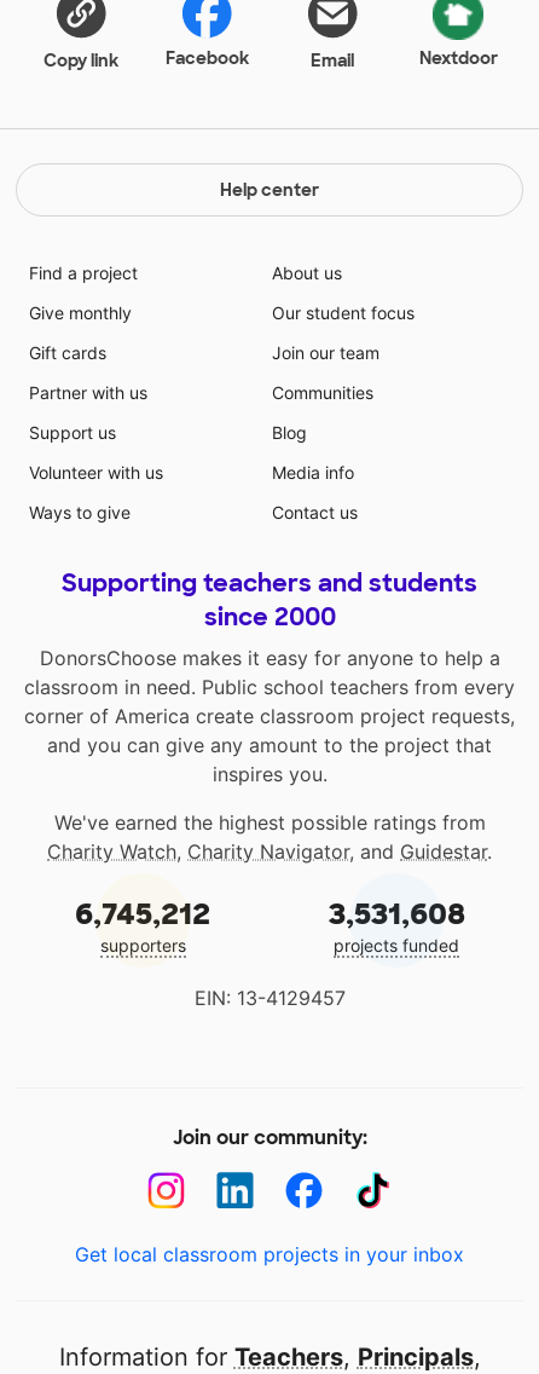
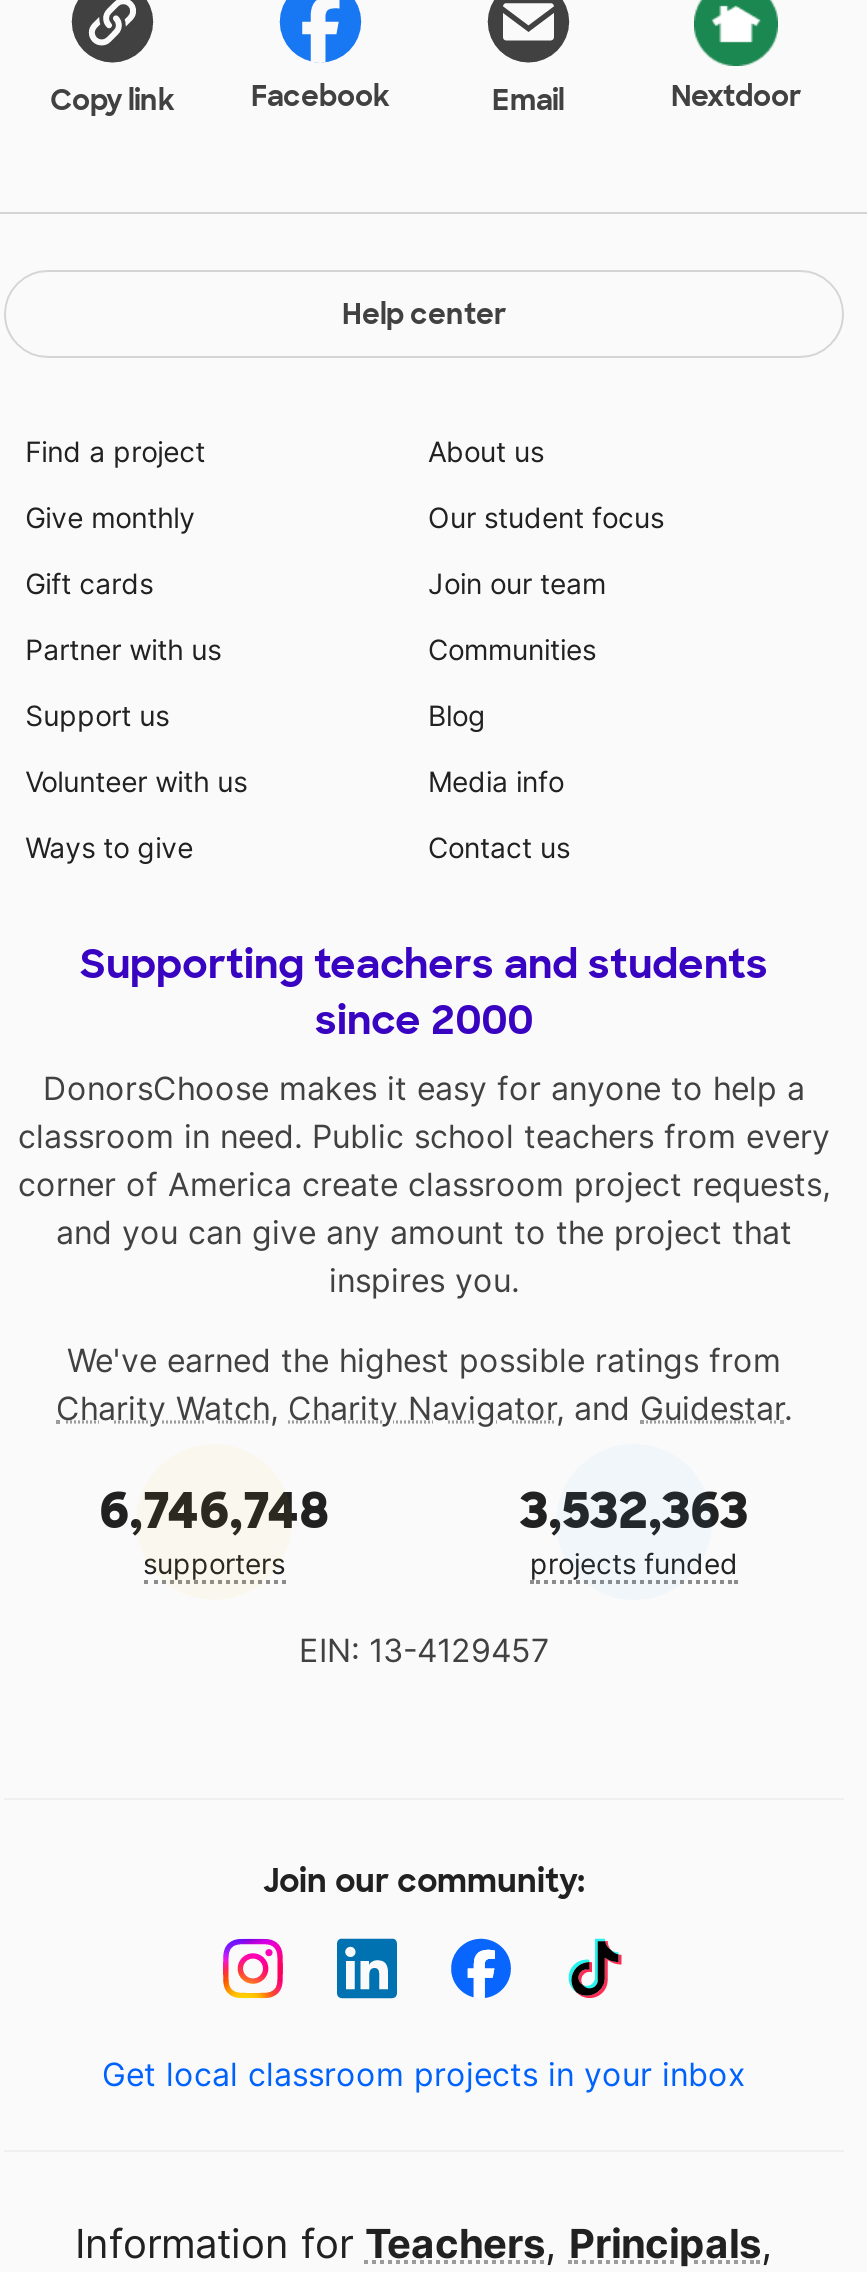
- 6,745,212
+ 6,746,748

- 3,531,608
+ 3,532,363
